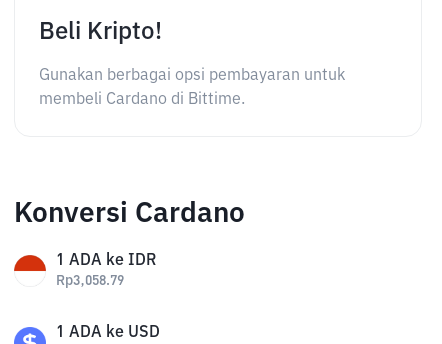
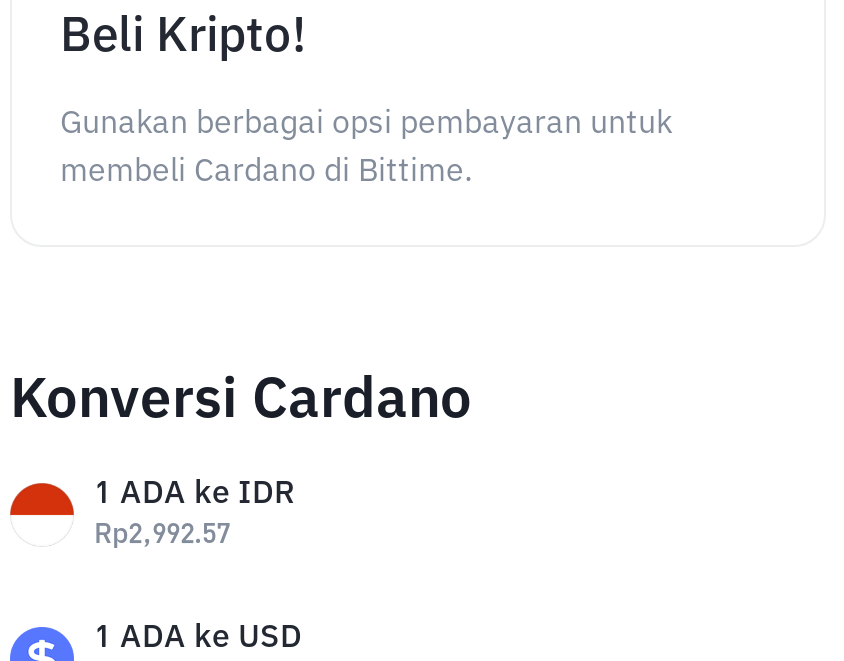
- Rp3,058.79
+ Rp2,992.57
